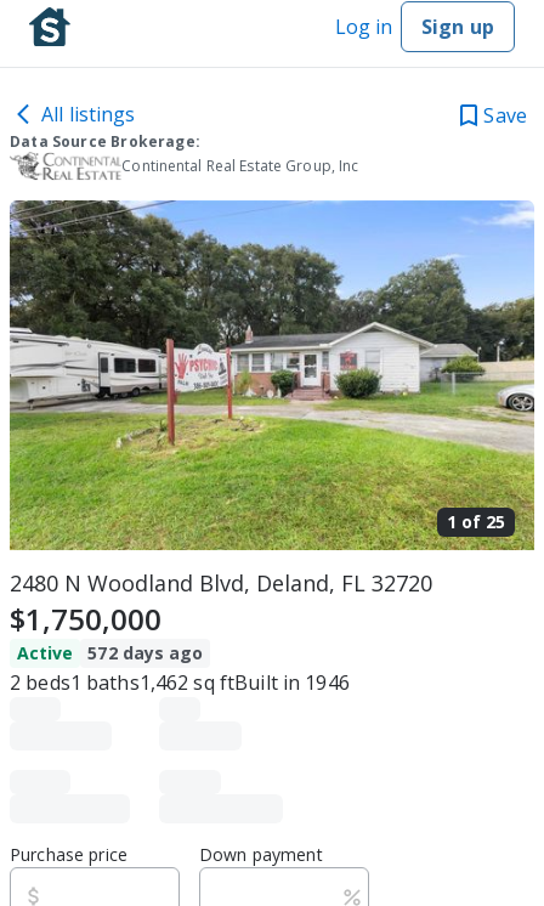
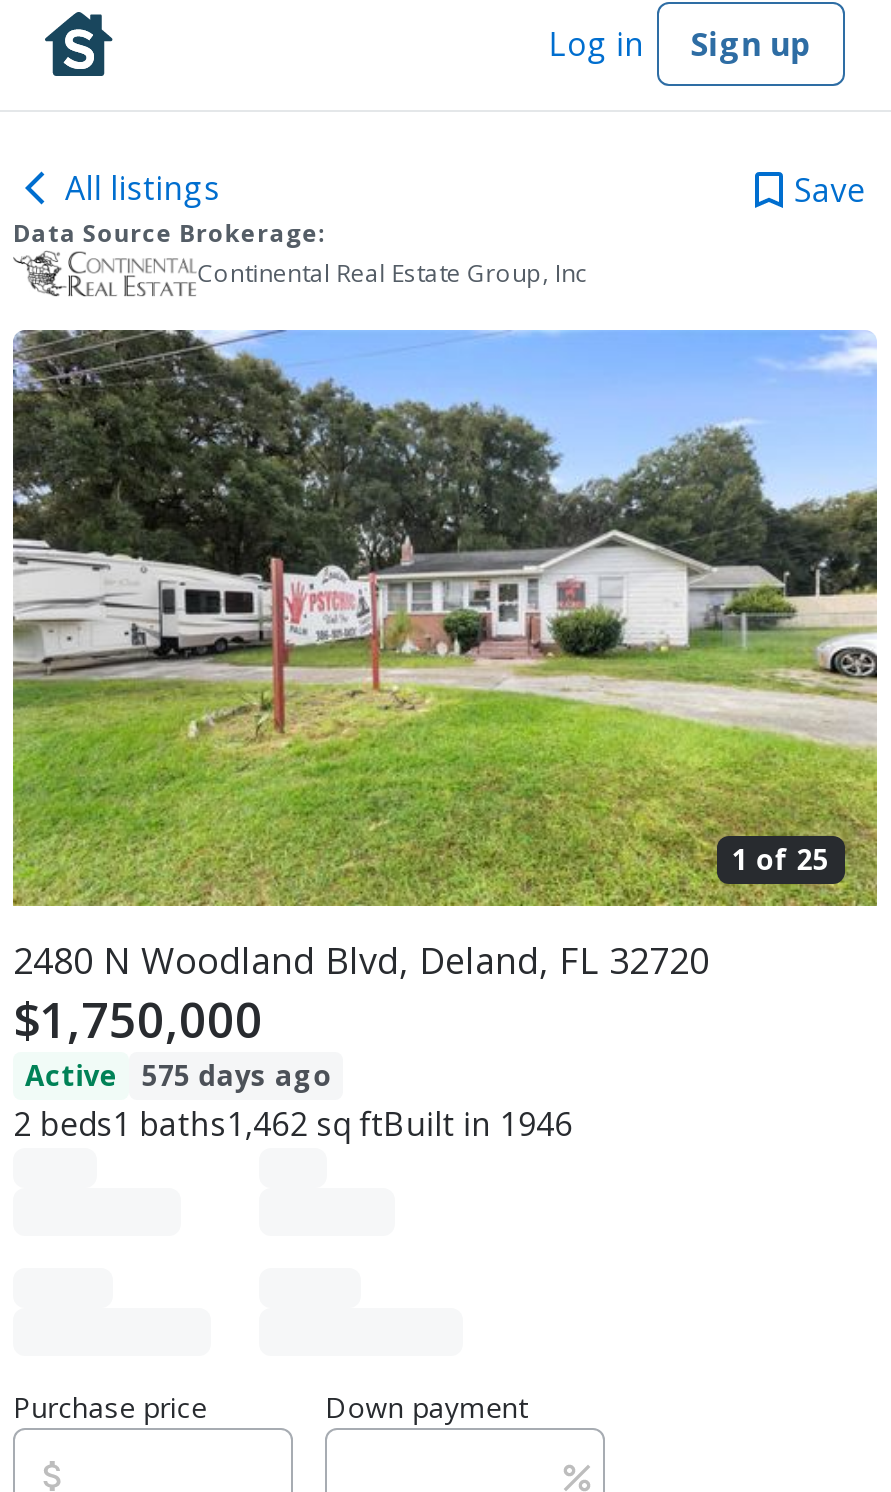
- Active 572 days ago
+ Active 575 days ago
